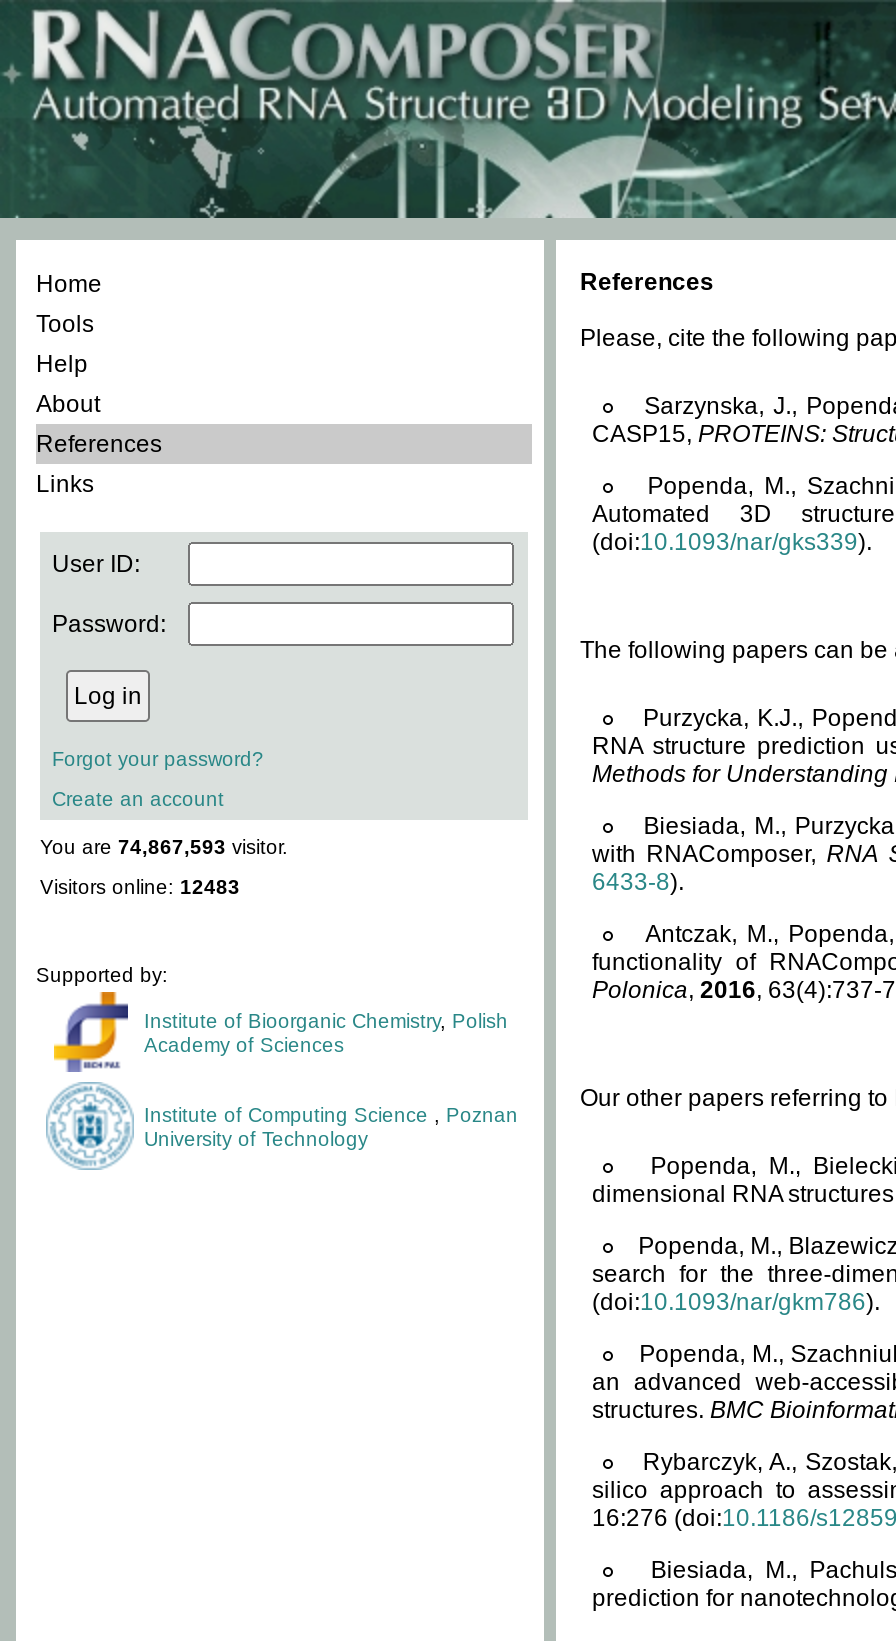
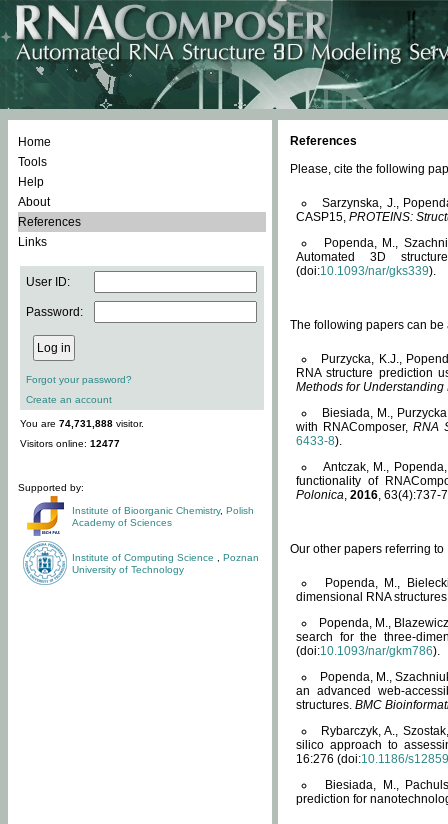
- You are 74,867,593 visitor.
+ You are 74,731,888 visitor.

- Visitors online: 12483
+ Visitors online: 12477
